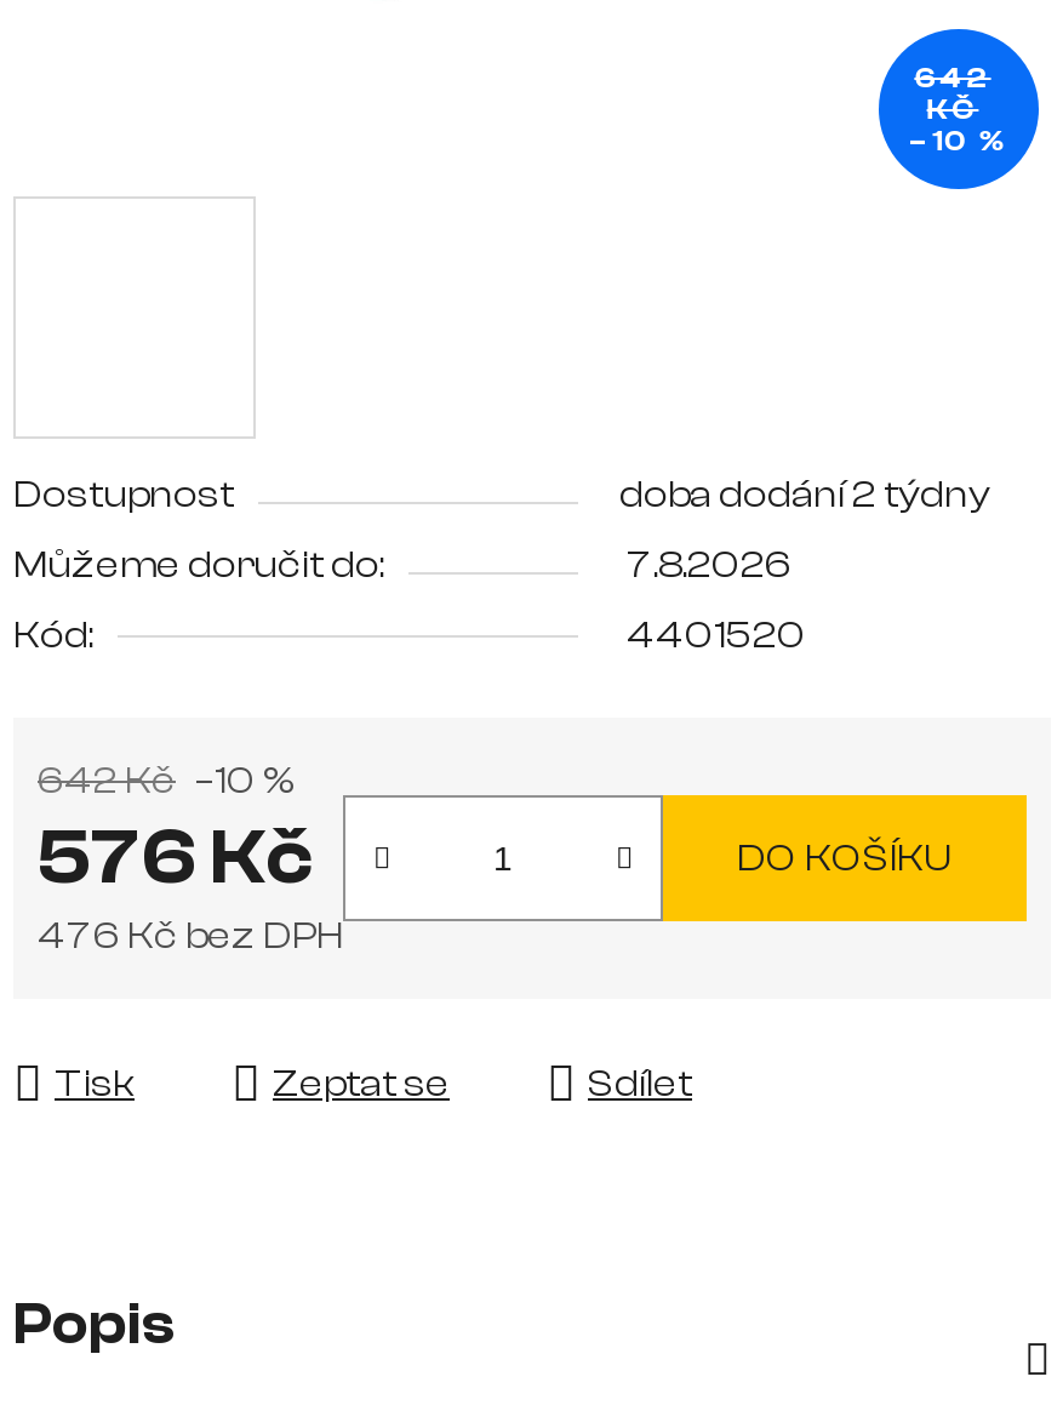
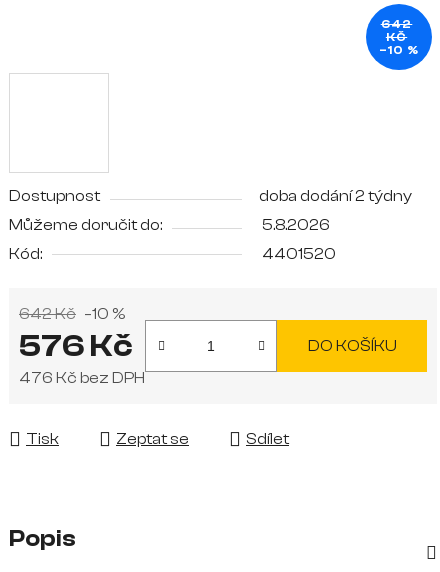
- 7.8.2026
+ 5.8.2026
